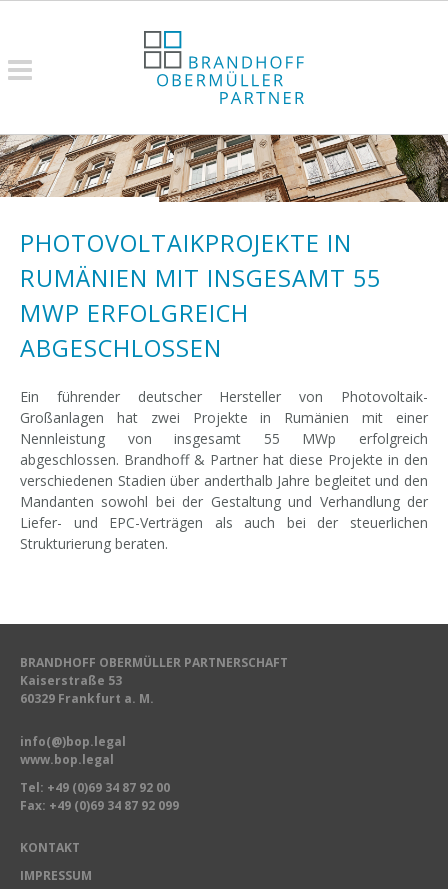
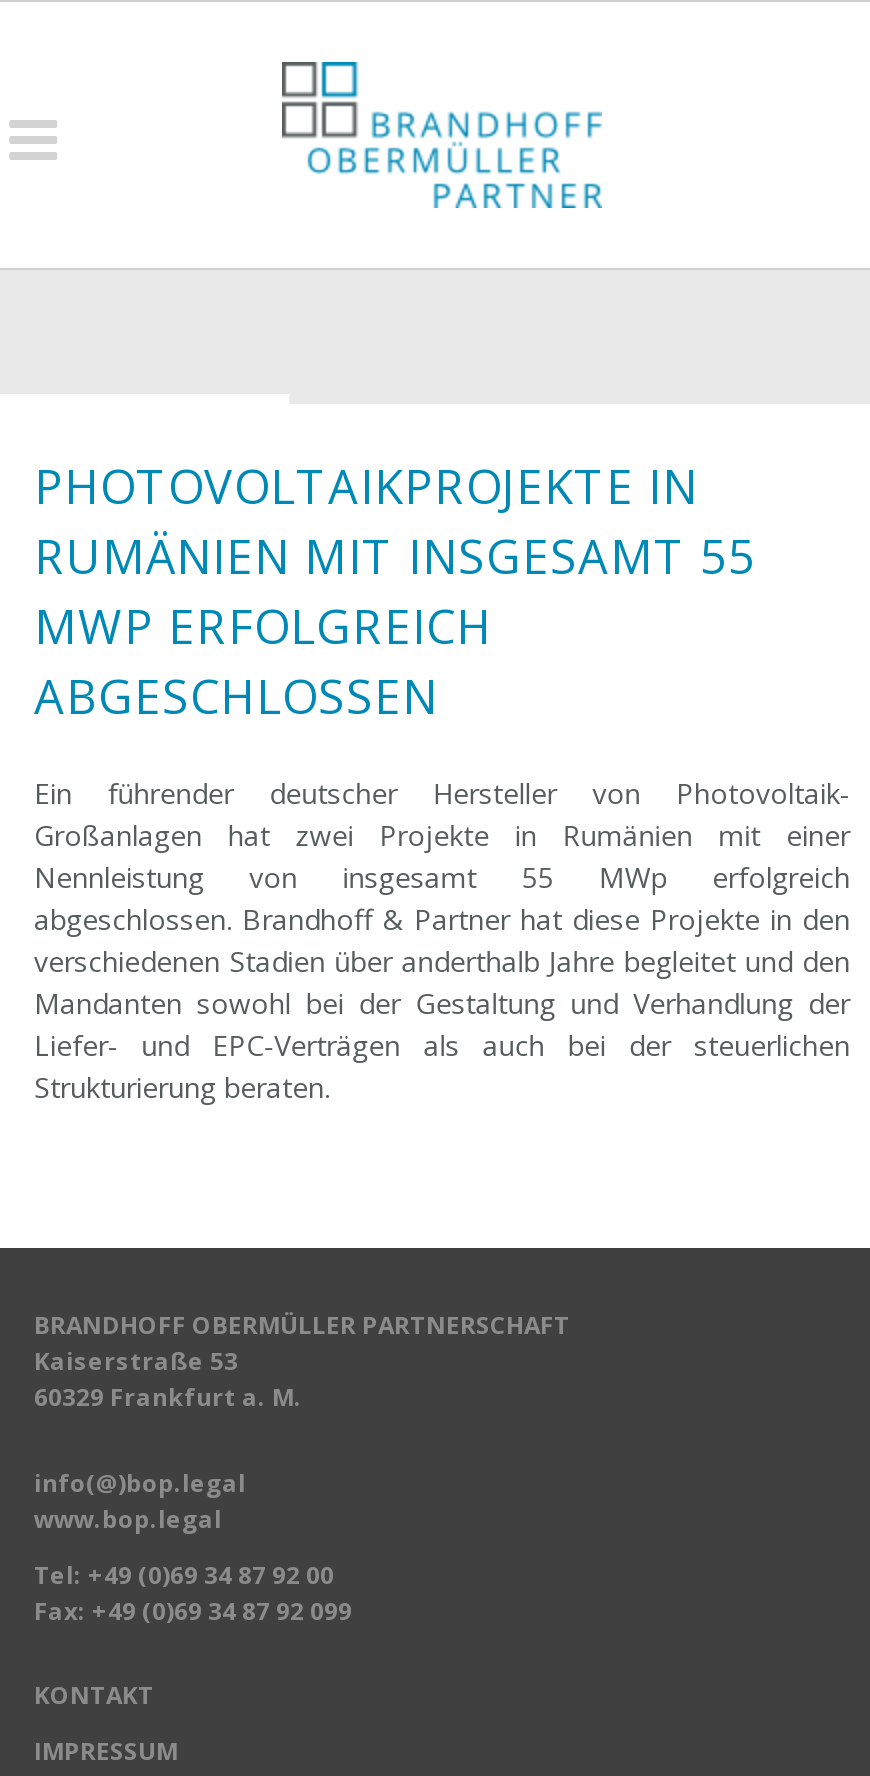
- [image]
